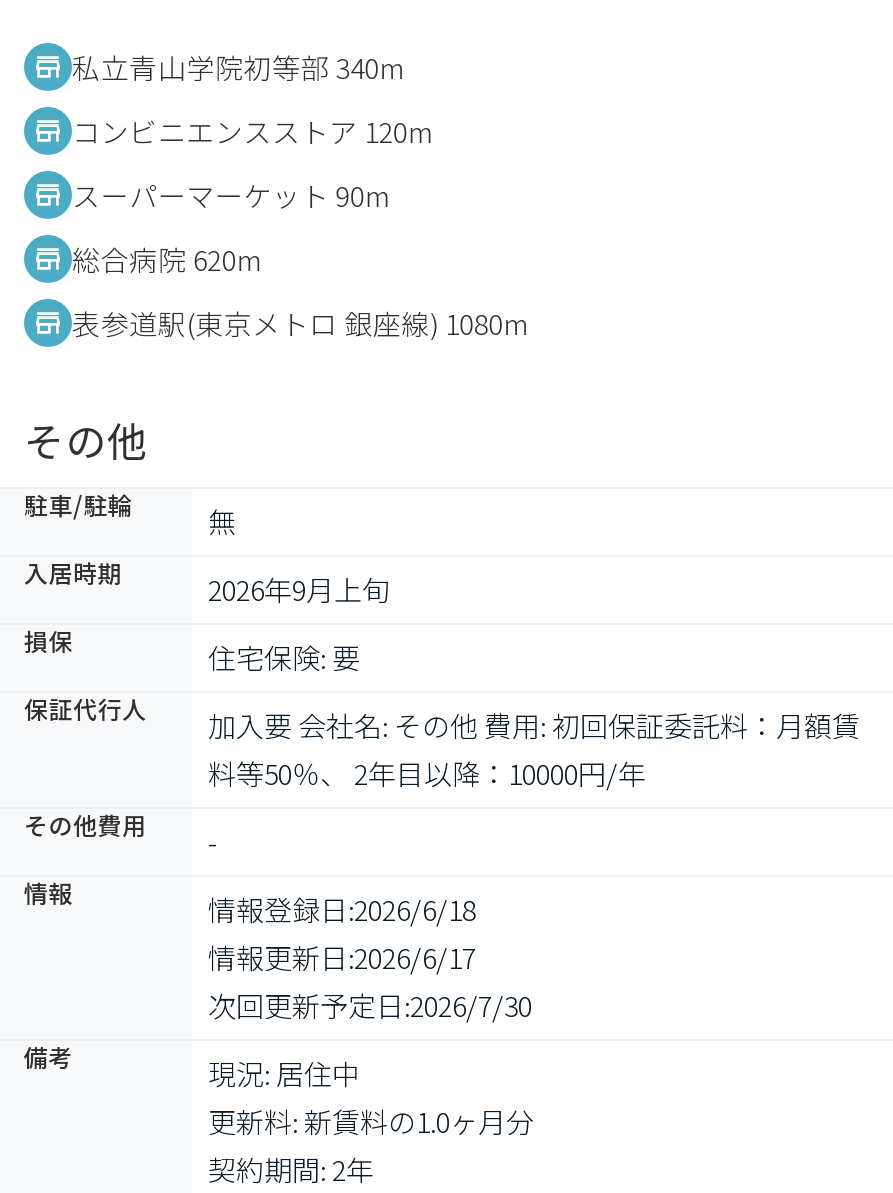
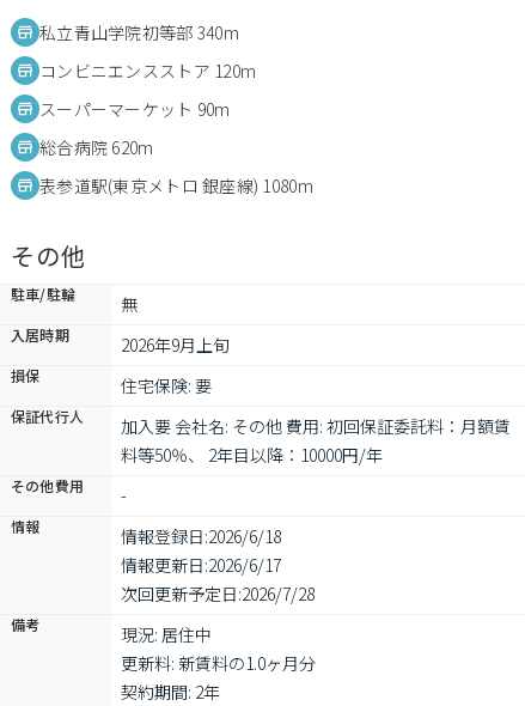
- 次回更新予定日: 2026/7/30
+ 次回更新予定日: 2026/7/28
